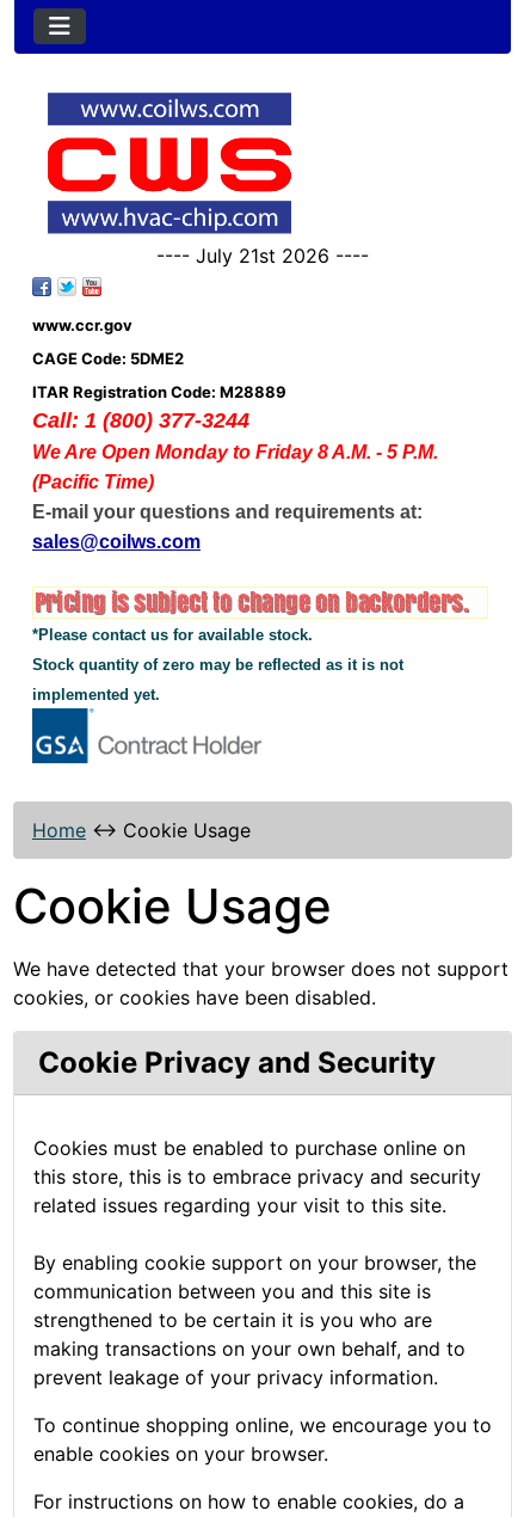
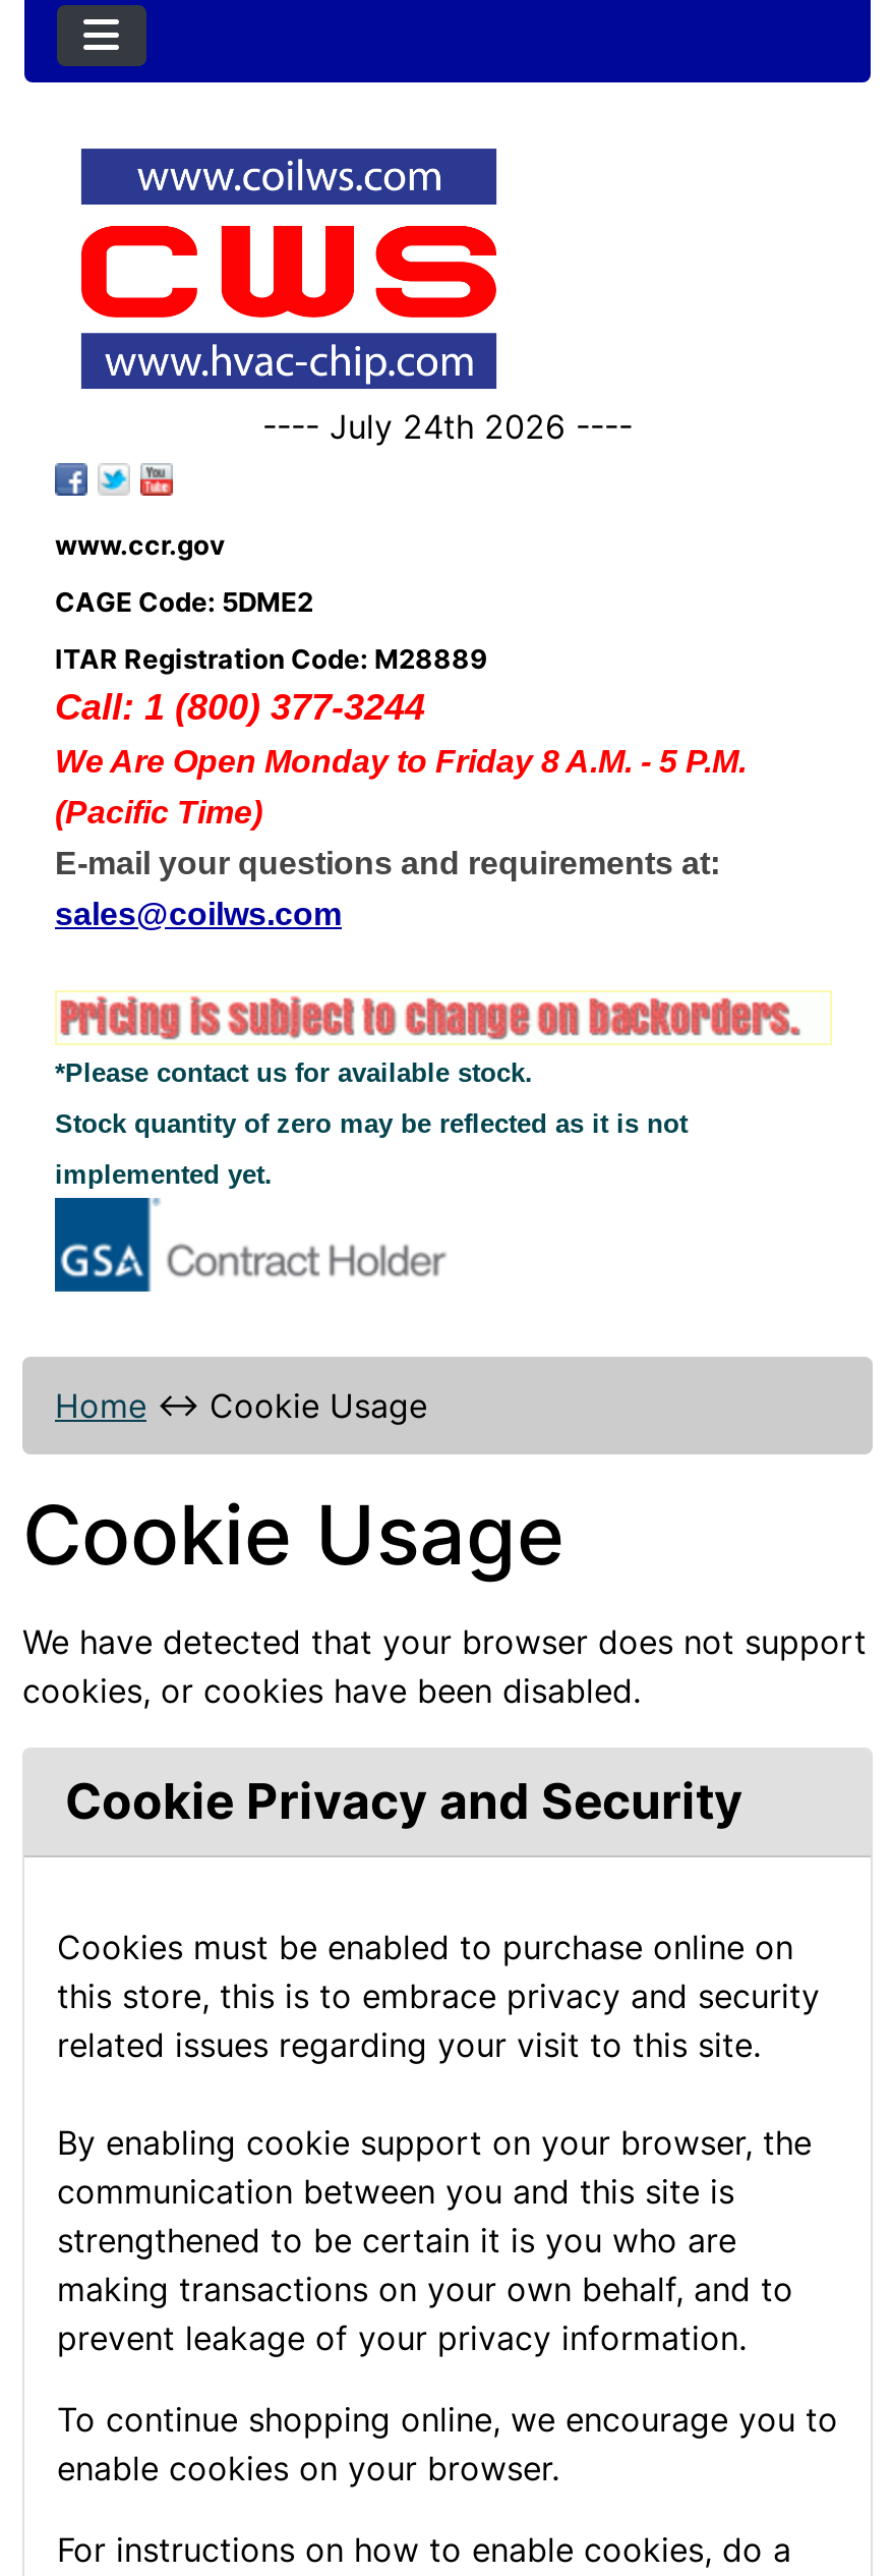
- ---- July 21st 2026 ----
+ ---- July 24th 2026 ----
